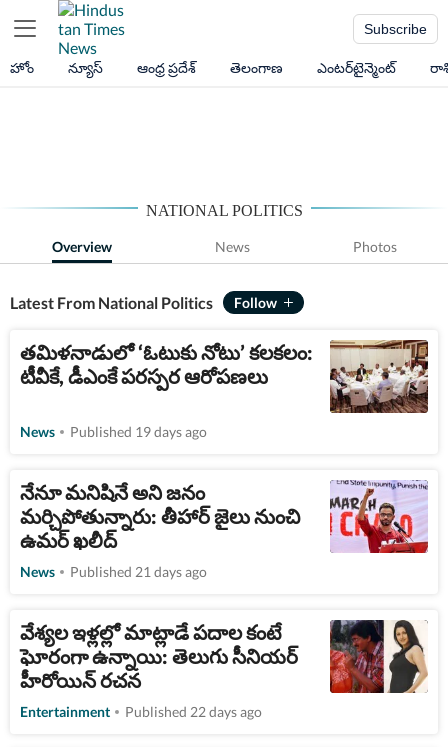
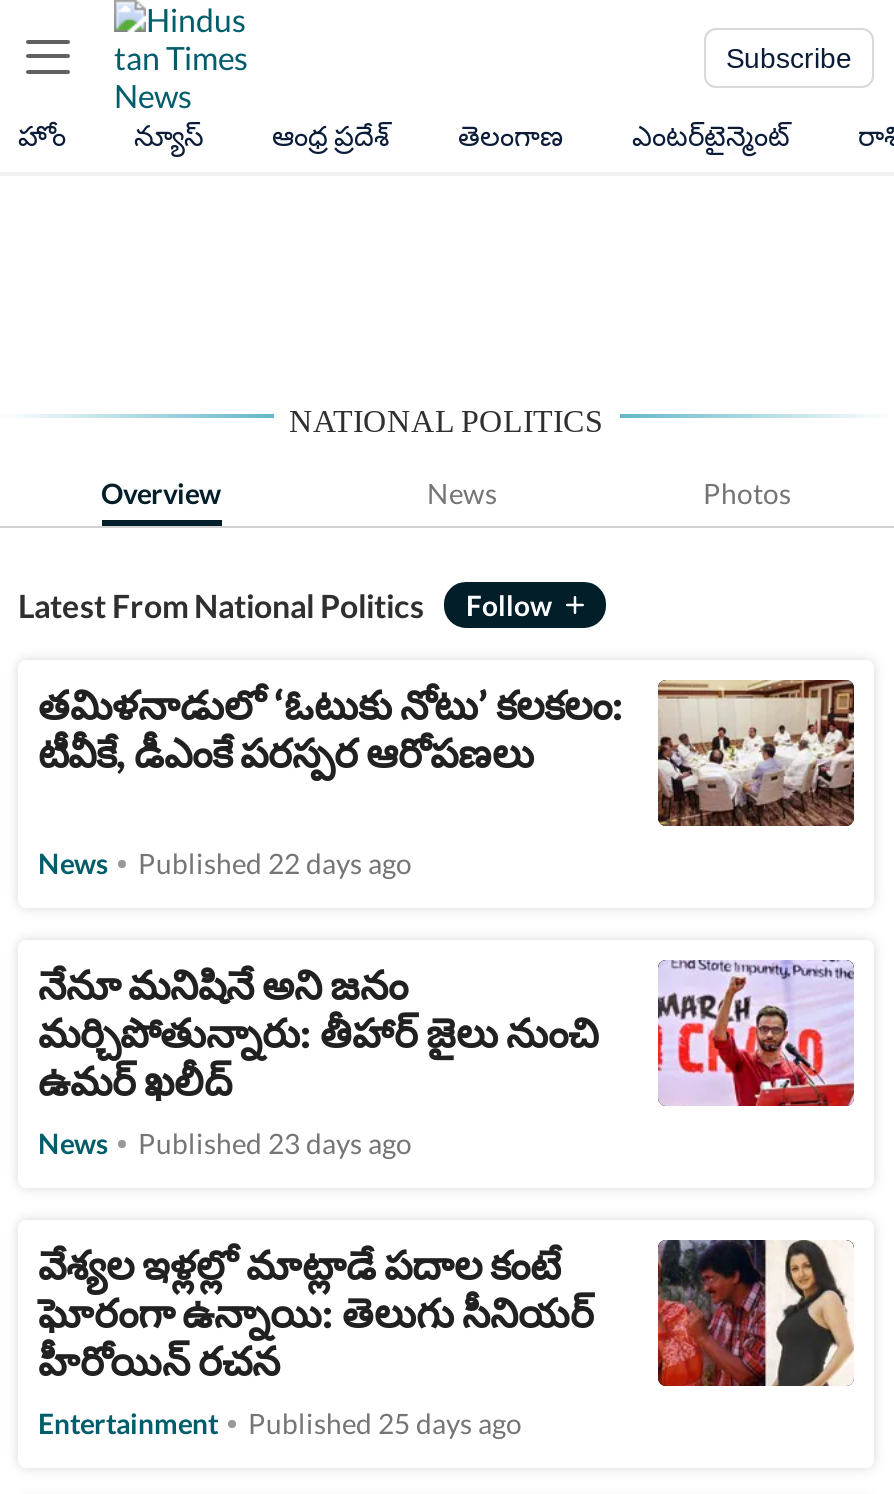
- Published 19 days ago

- Published 21 days ago
+ Published 23 days ago

moved up: Published 22 days ago

+ Published 25 days ago
